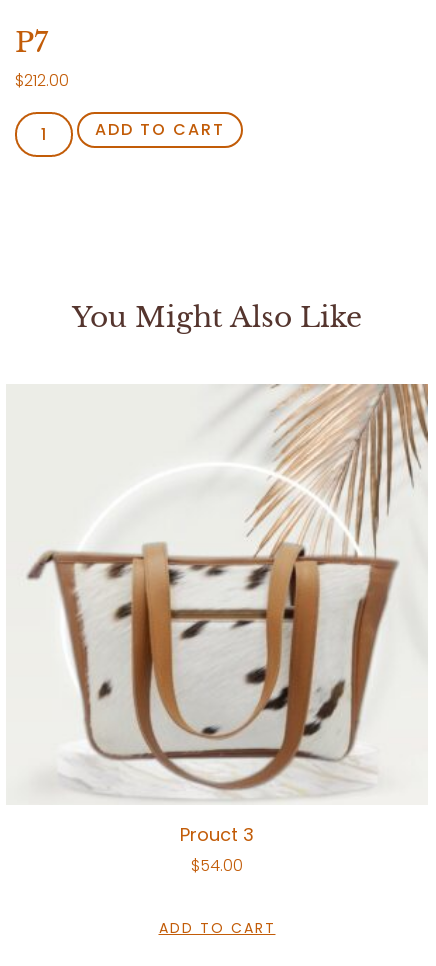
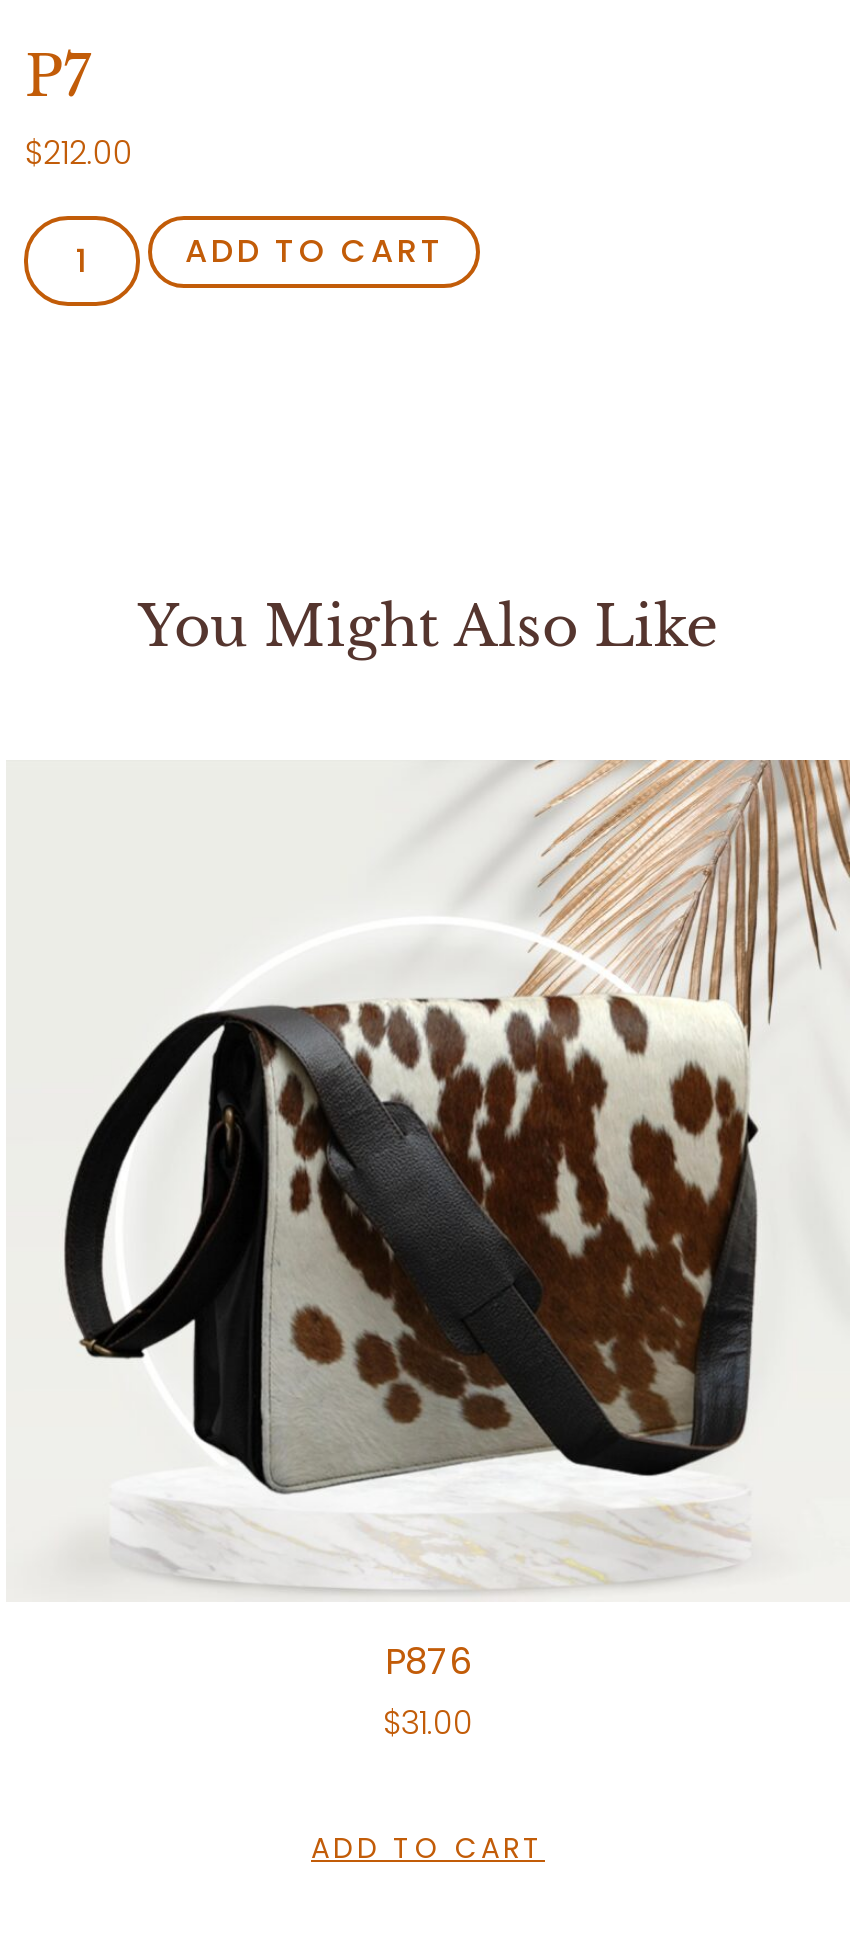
- [image]
- Prouct 3
- $54.00
+ [image]
+ P876
+ $31.00
